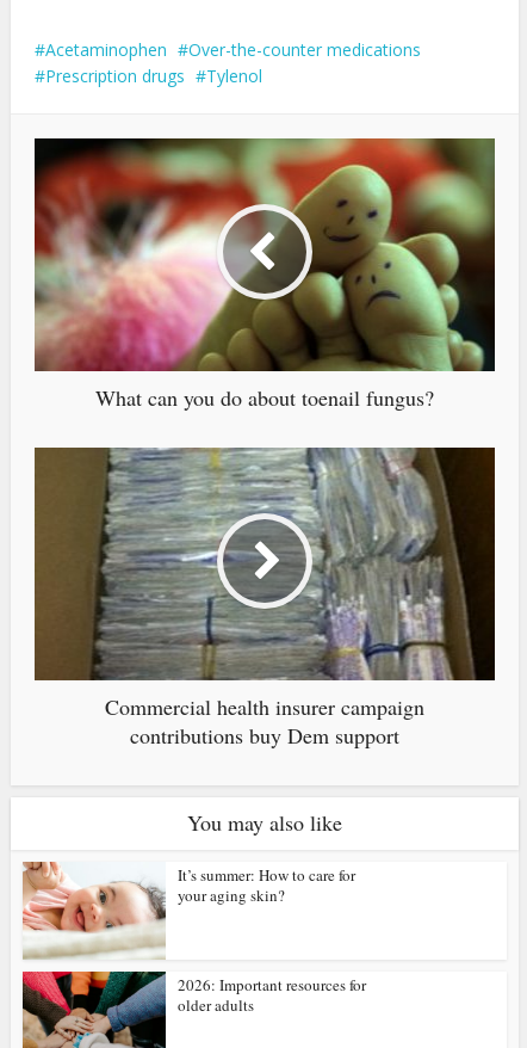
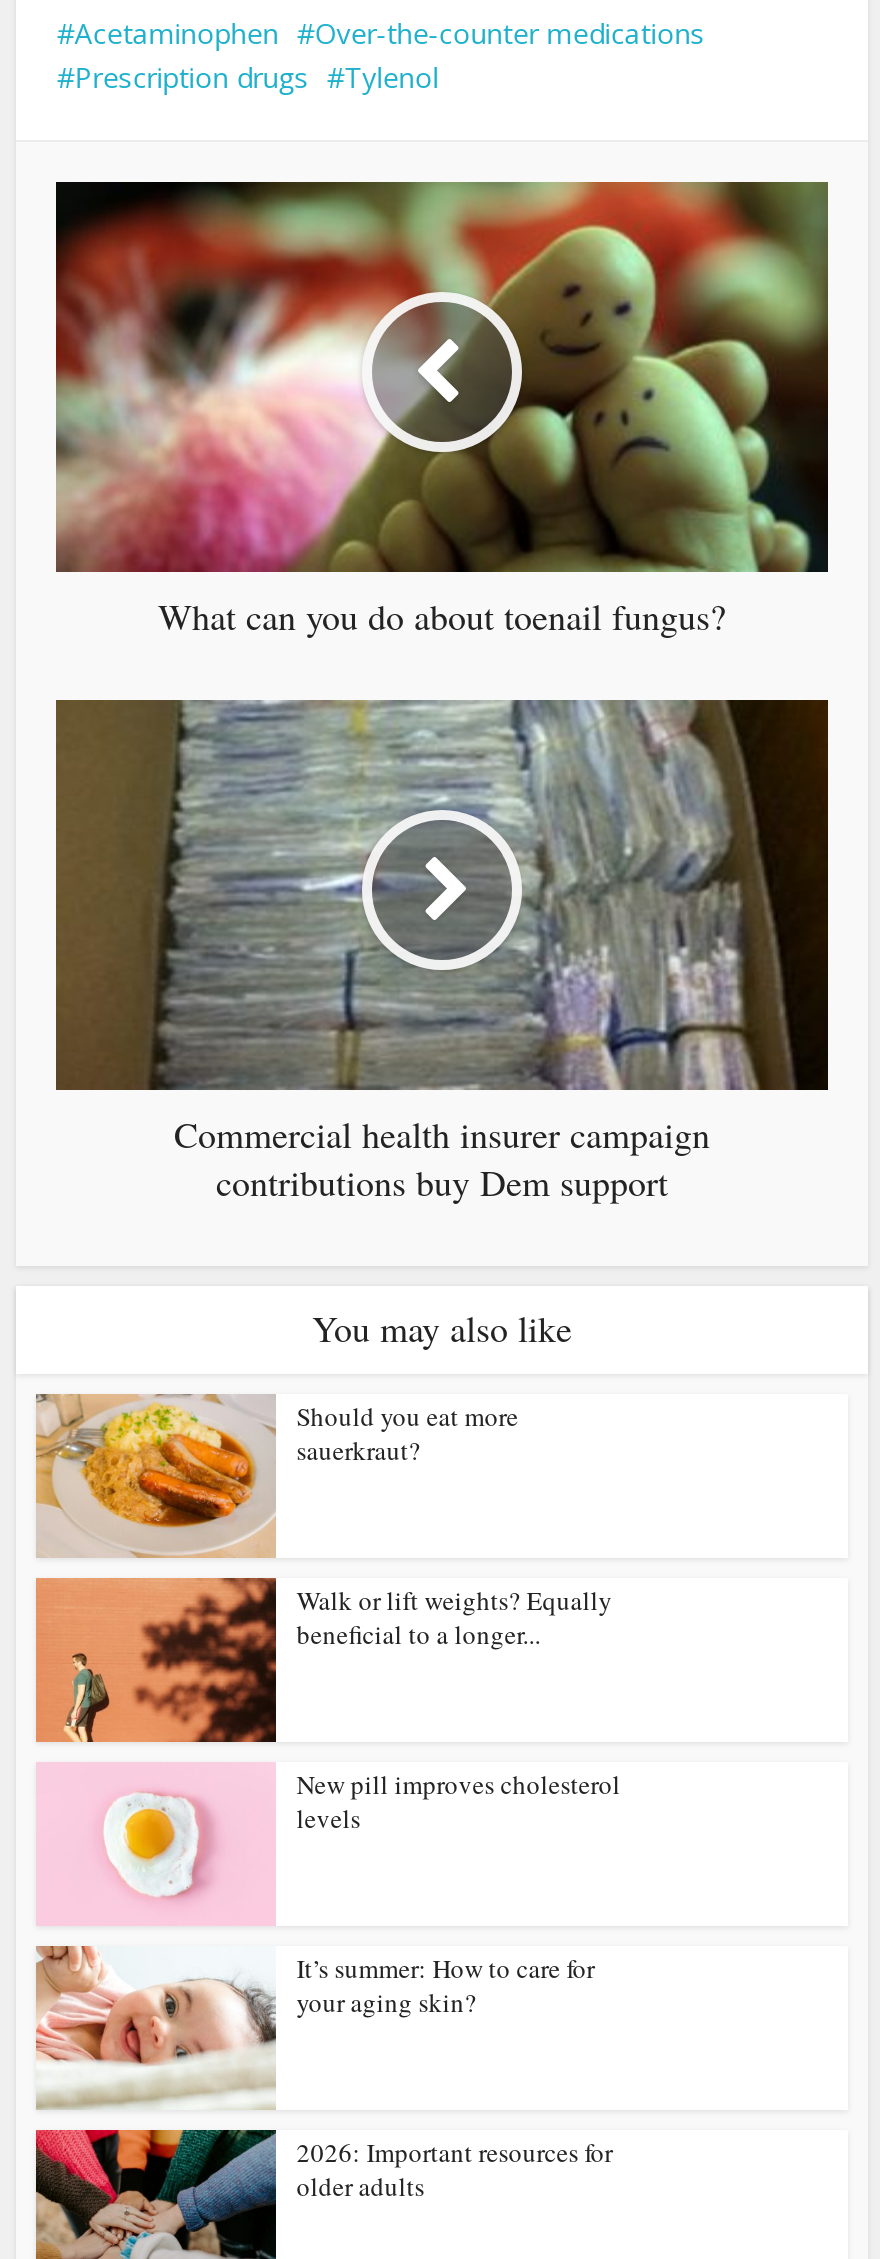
+ [image]
+ Walk or lift weights? Equally
+ beneficial to a longer...

+ [image]
+ Should you eat more
+ sauerkraut?

+ [image]
+ New pill improves cholesterol
+ levels
